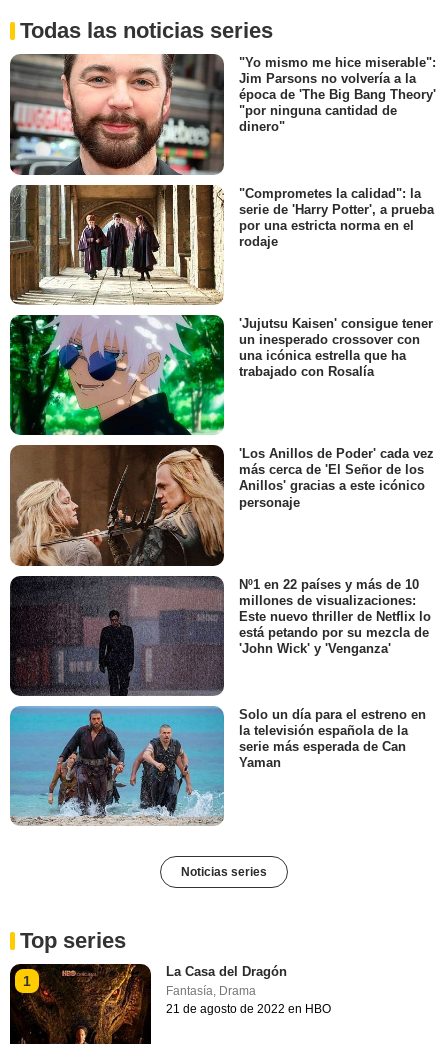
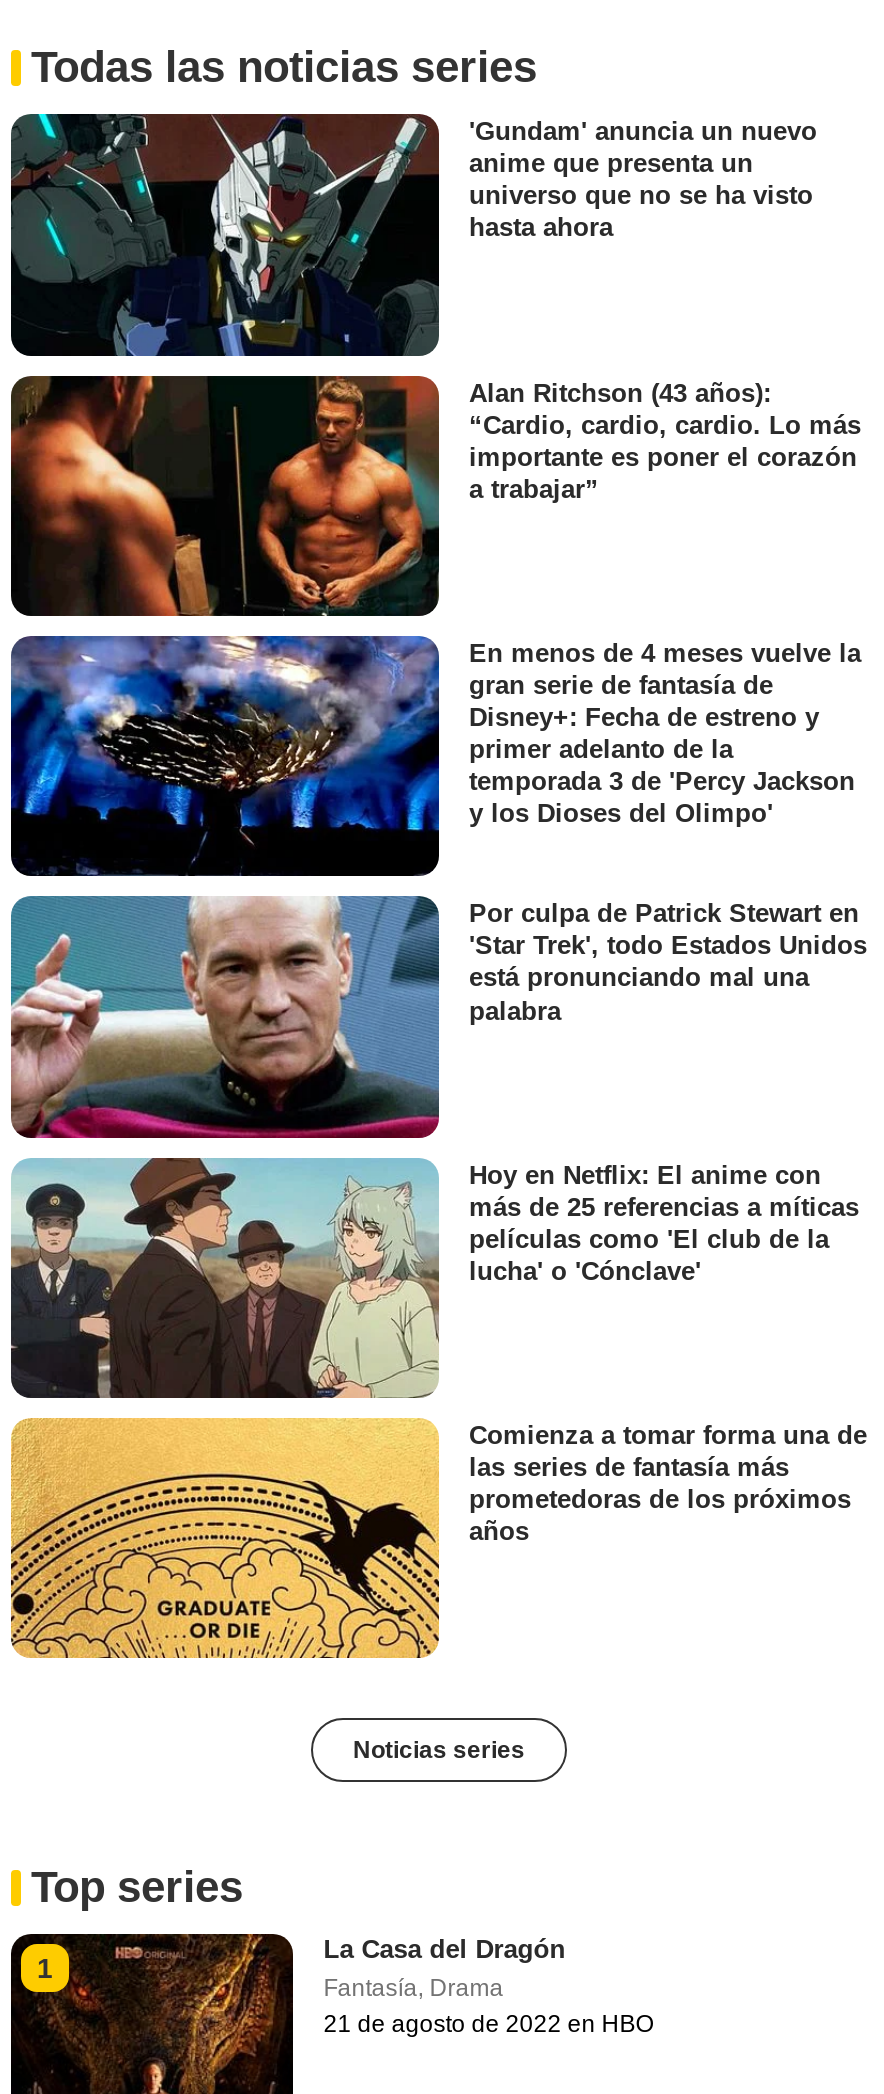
- [image]
- "Yo mismo me hice miserable":
- Jim Parsons no volvería a la
- época de 'The Big Bang Theory'
- "por ninguna cantidad de
- dinero"
+ [image]
+ 'Gundam' anuncia un nuevo
+ anime que presenta un
+ universo que no se ha visto
+ hasta ahora

- [image]
- "Comprometes la calidad": la
- serie de 'Harry Potter', a prueba
- por una estricta norma en el
- rodaje
+ [image]
+ Alan Ritchson (43 años):
+ “Cardio, cardio, cardio. Lo más
+ importante es poner el corazón
+ a trabajar”

- [image]
- 'Jujutsu Kaisen' consigue tener
- un inesperado crossover con
- una icónica estrella que ha
- trabajado con Rosalía
+ [image]
+ En menos de 4 meses vuelve la
+ gran serie de fantasía de
+ Disney+: Fecha de estreno y
+ primer adelanto de la
+ temporada 3 de 'Percy Jackson
+ y los Dioses del Olimpo'

- [image]
- 'Los Anillos de Poder' cada vez
- más cerca de 'El Señor de los
- Anillos' gracias a este icónico
- personaje
+ [image]
+ Por culpa de Patrick Stewart en
+ 'Star Trek', todo Estados Unidos
+ está pronunciando mal una
+ palabra

- [image]
- Nº1 en 22 países y más de 10
- millones de visualizaciones:
- Este nuevo thriller de Netflix lo
- está petando por su mezcla de
- 'John Wick' y 'Venganza'
+ [image]
+ Hoy en Netflix: El anime con
+ más de 25 referencias a míticas
+ películas como 'El club de la
+ lucha' o 'Cónclave'

- [image]
- Solo un día para el estreno en
- la televisión española de la
- serie más esperada de Can
- Yaman
+ [image]
+ Comienza a tomar forma una de
+ las series de fantasía más
+ prometedoras de los próximos
+ años
